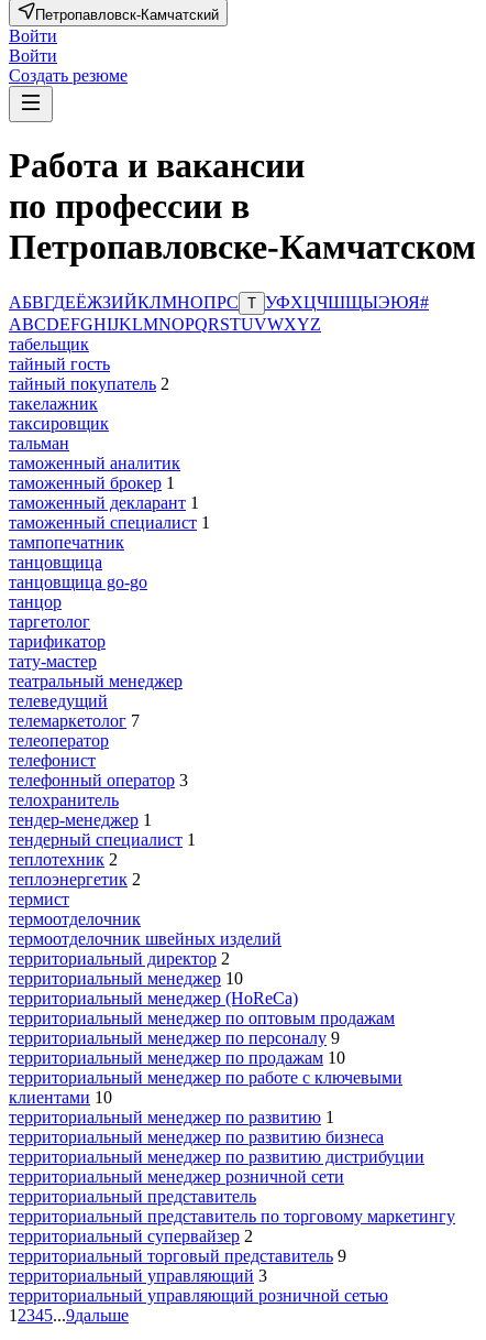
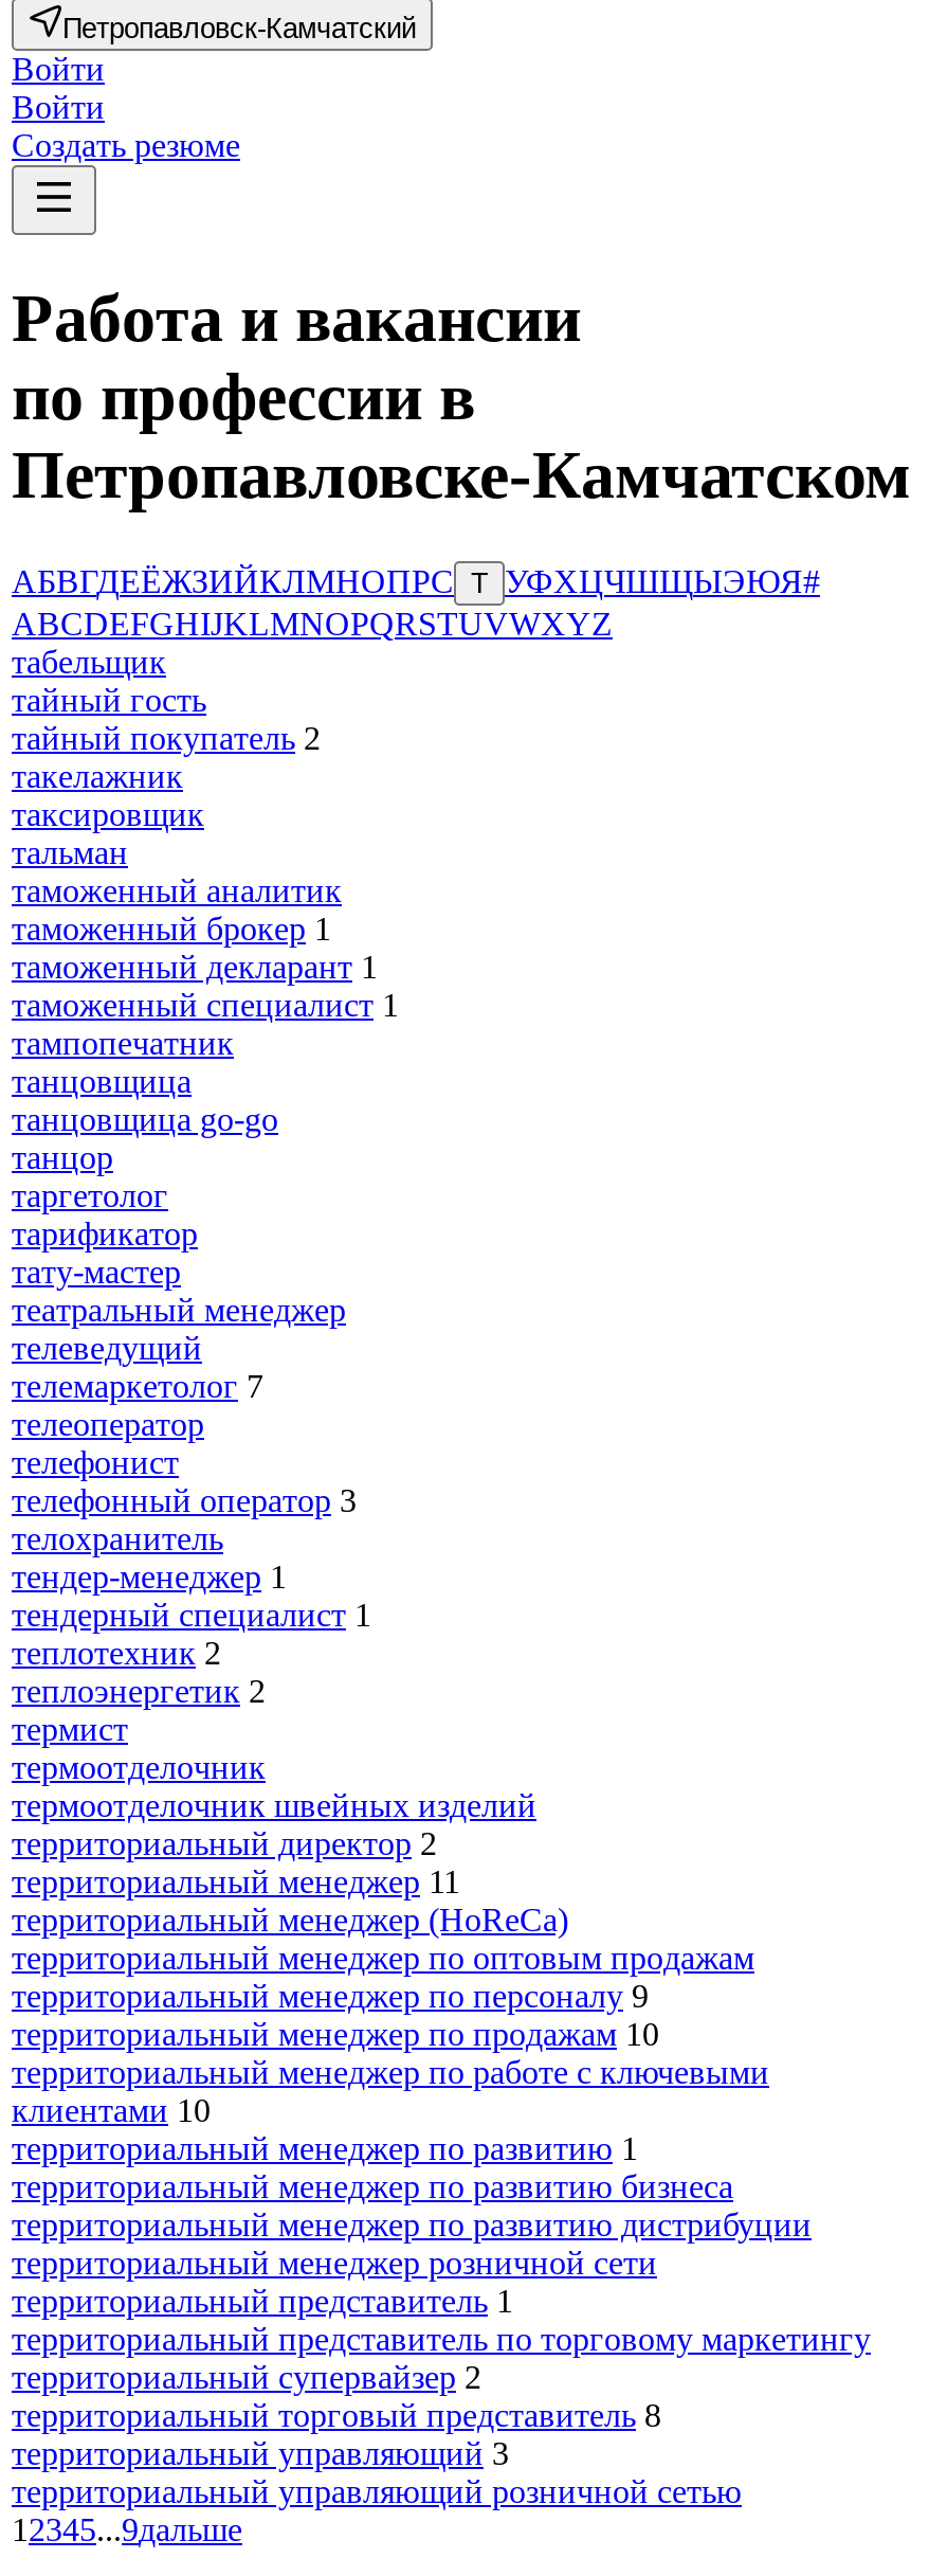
- территориальный менеджер 10
+ территориальный менеджер 11

- территориальный представитель
+ территориальный представитель 1

- территориальный торговый представитель 9
+ территориальный торговый представитель 8
